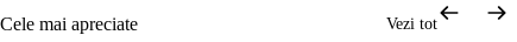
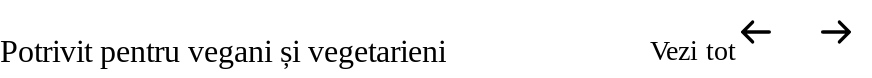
- Cele mai apreciate
+ Potrivit pentru vegani și vegetarieni
